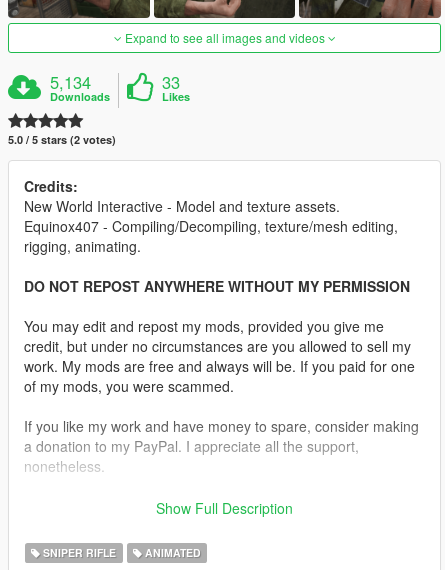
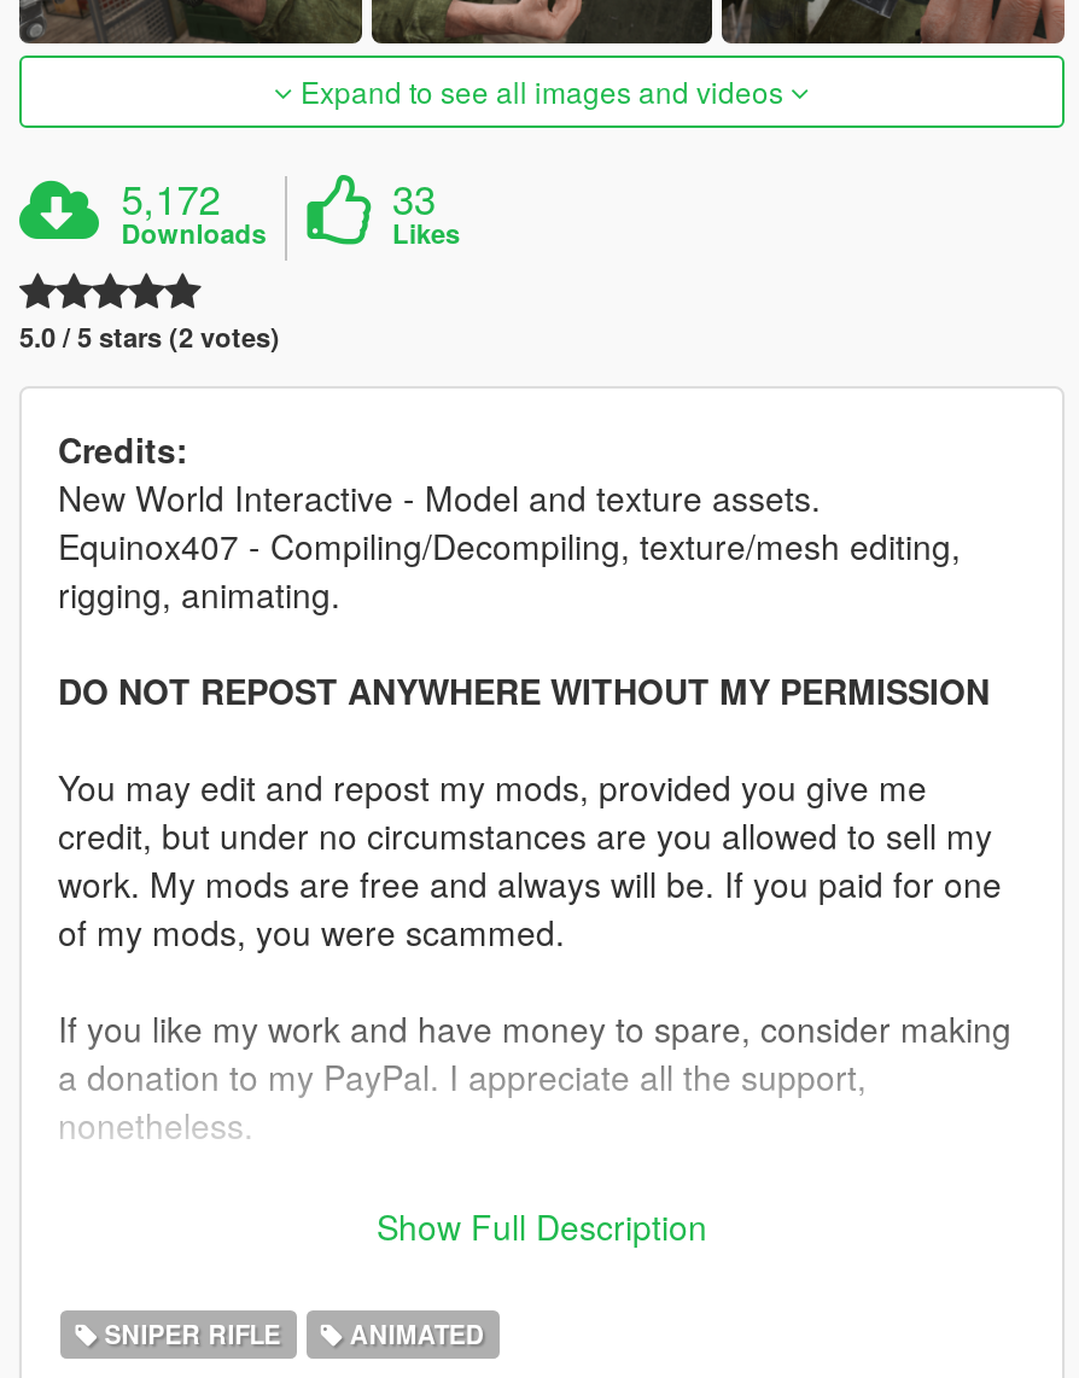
- 5,134
+ 5,172
